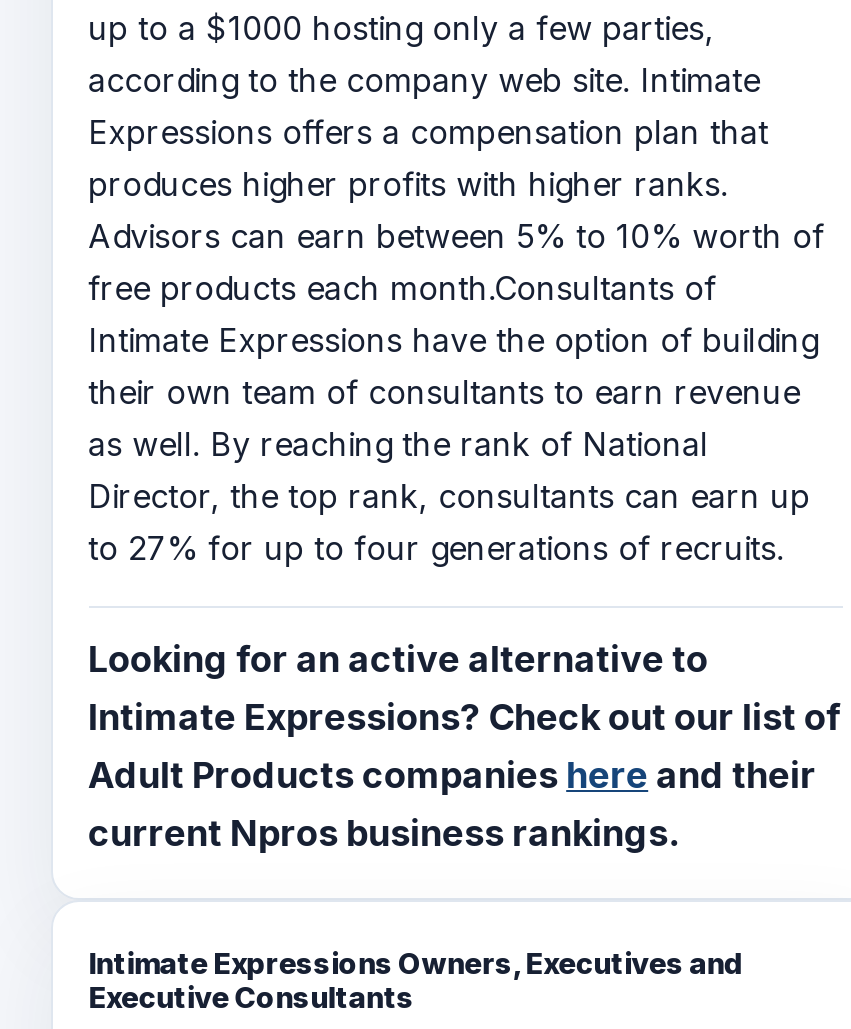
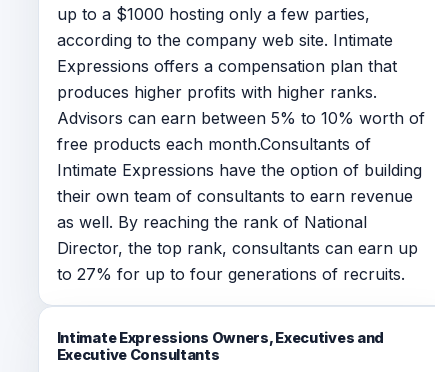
- Looking for an active alternative to
- Intimate Expressions? Check out our list of
- Adult Products companies here and their
- current Npros business rankings.
